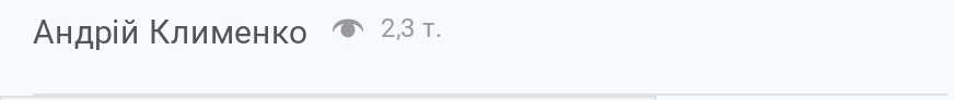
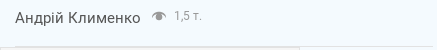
- 2,3 т.
+ 1,5 т.
